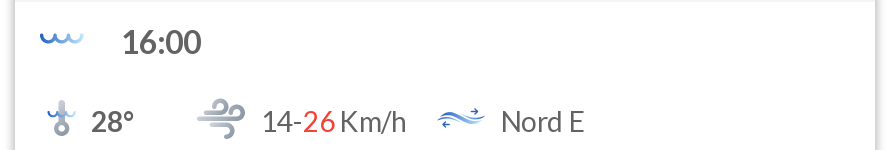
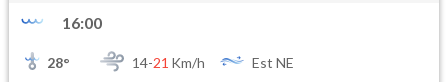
- 14-26 Km/h
- Nord E
+ 14-21 Km/h
+ Est NE
